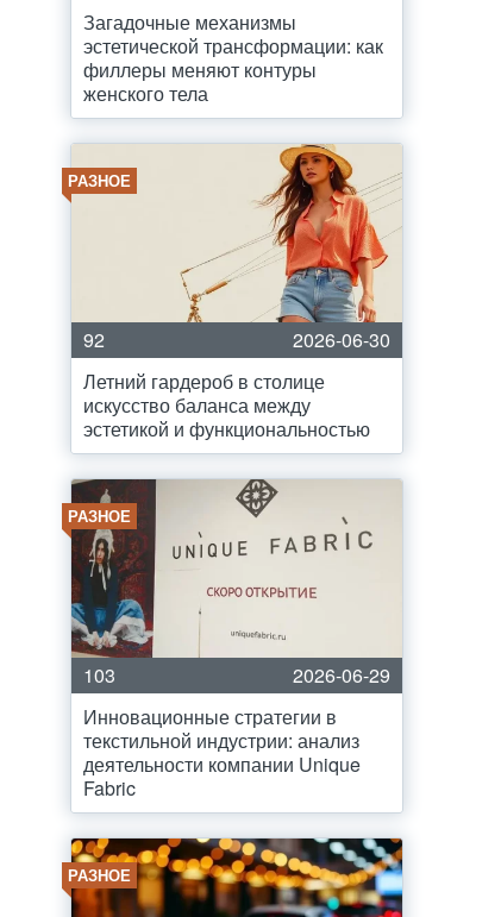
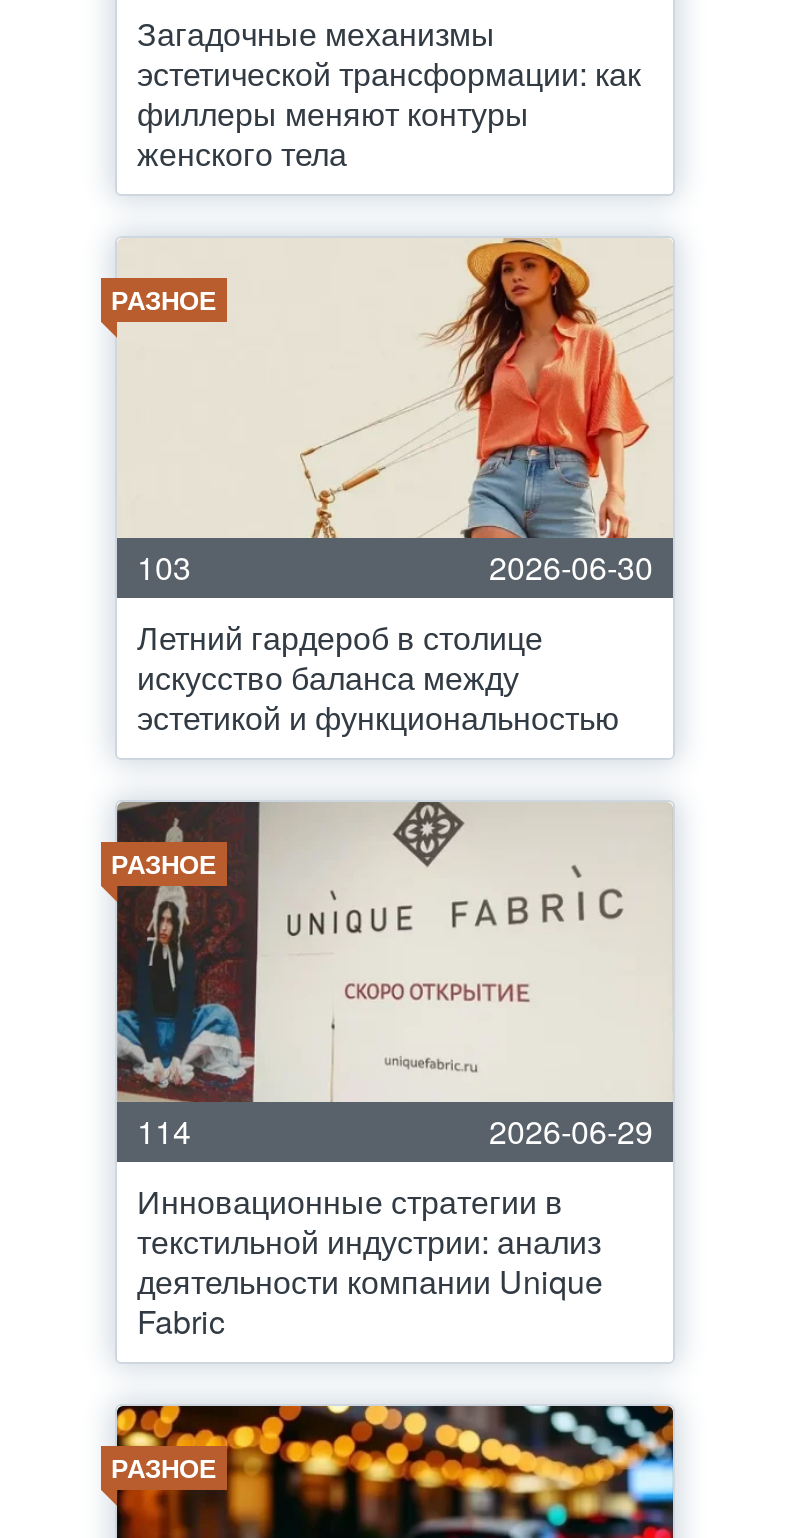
- 92
+ 103

- 103
+ 114
